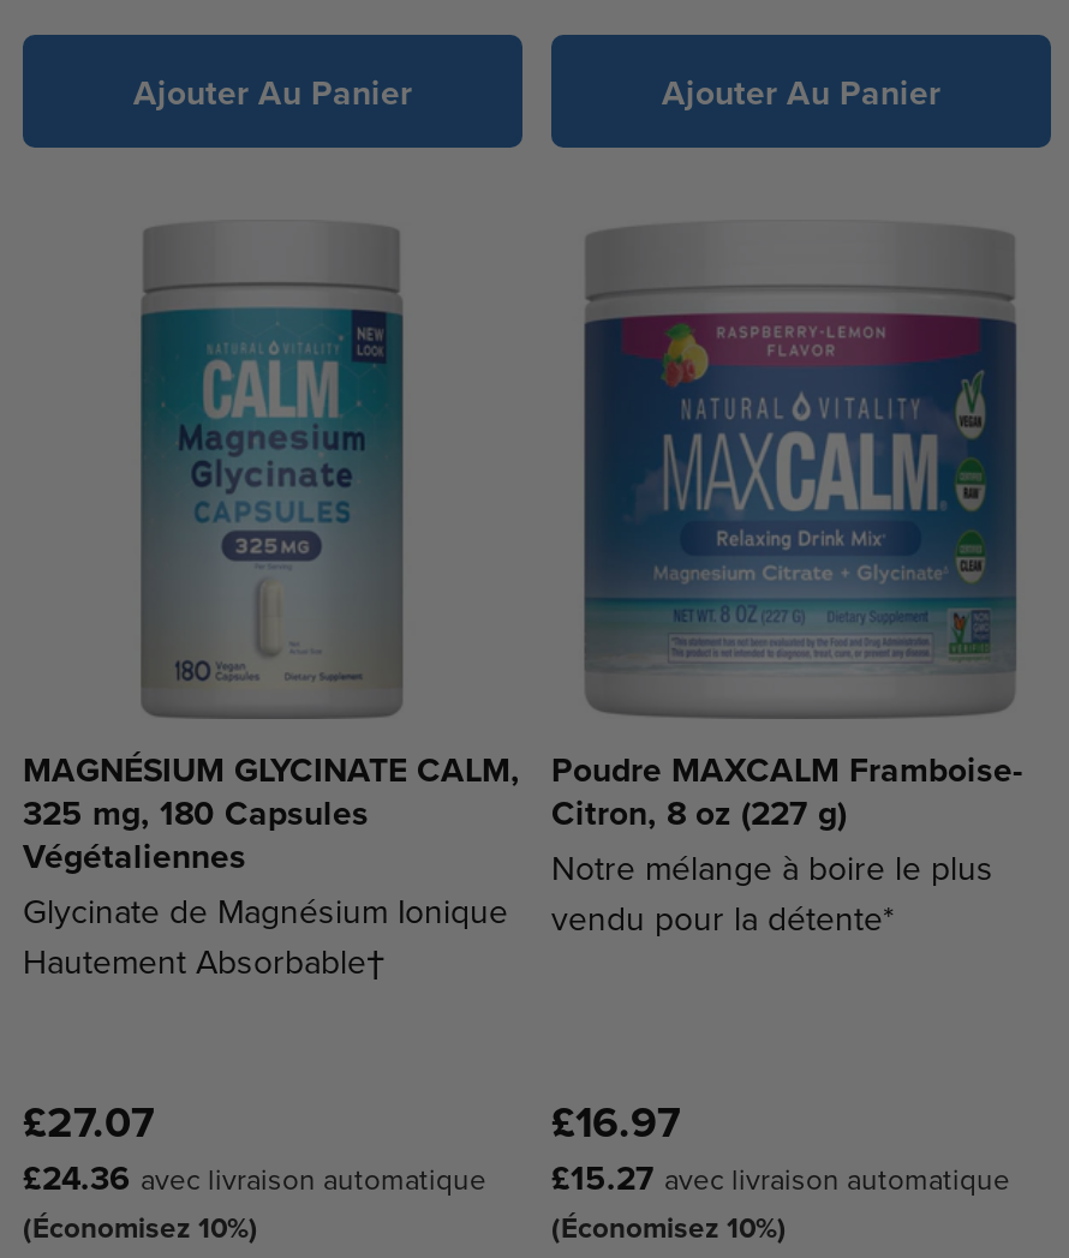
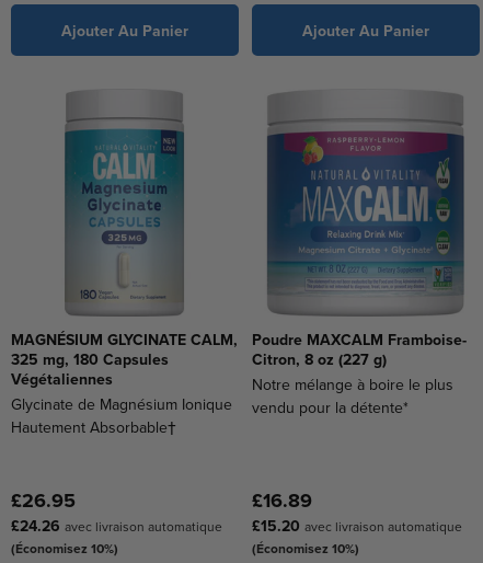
- £27.07
+ £26.95

- £16.97
+ £16.89

- £24.36 avec livraison automatique
+ £24.26 avec livraison automatique

- £15.27 avec livraison automatique
+ £15.20 avec livraison automatique
